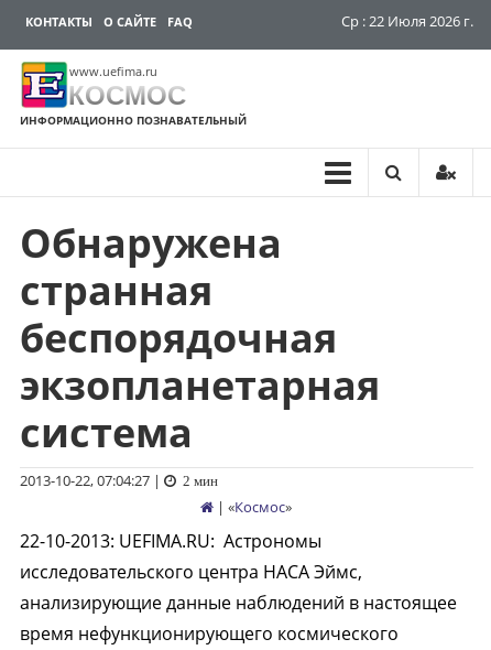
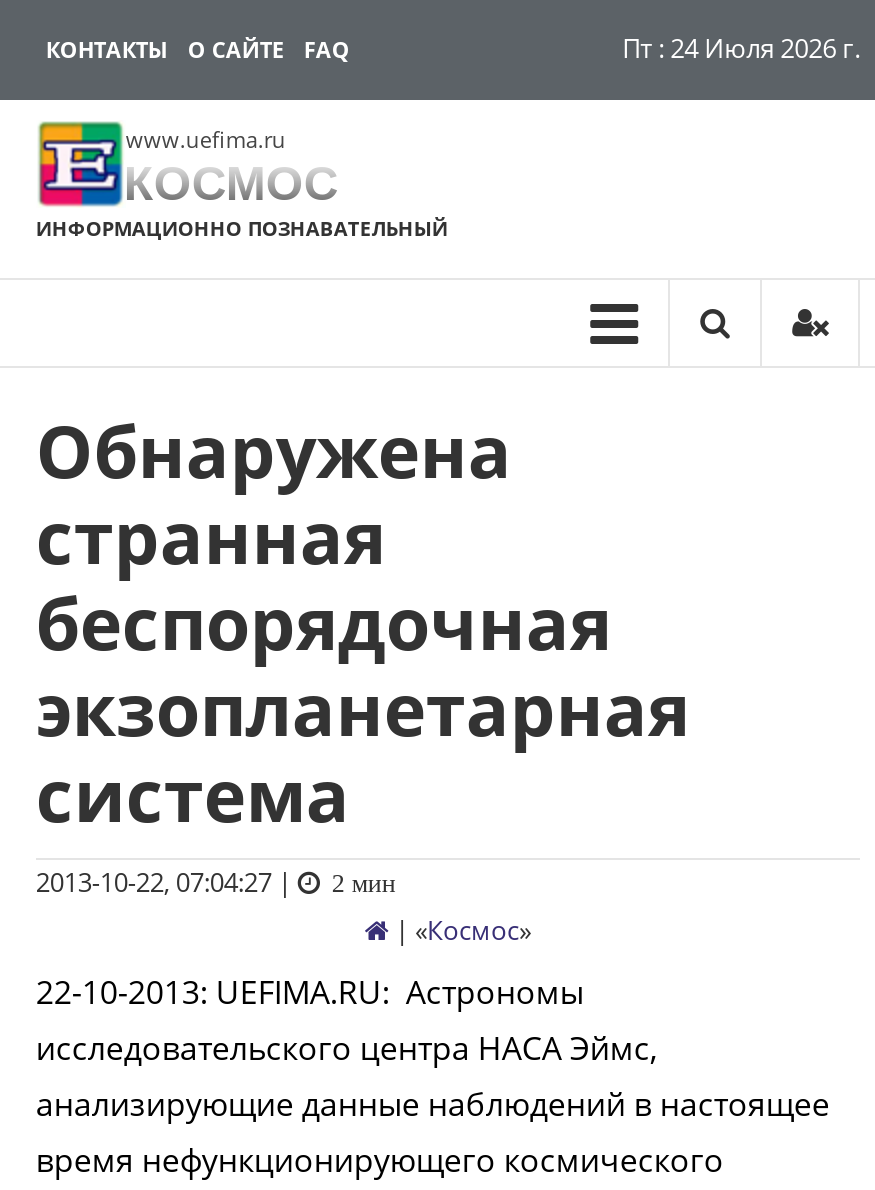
- Ср : 22 Июля 2026 г.
+ Пт : 24 Июля 2026 г.
